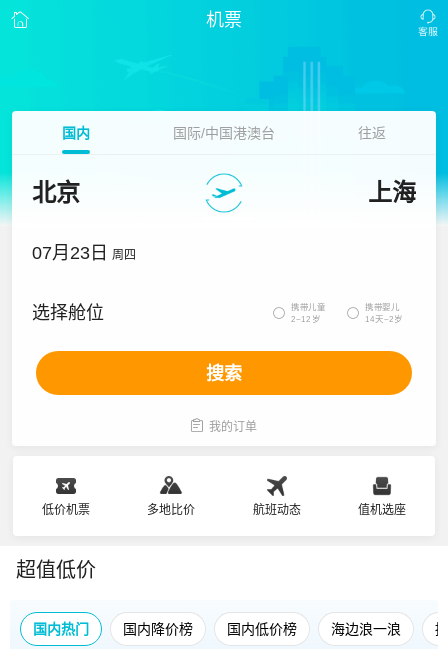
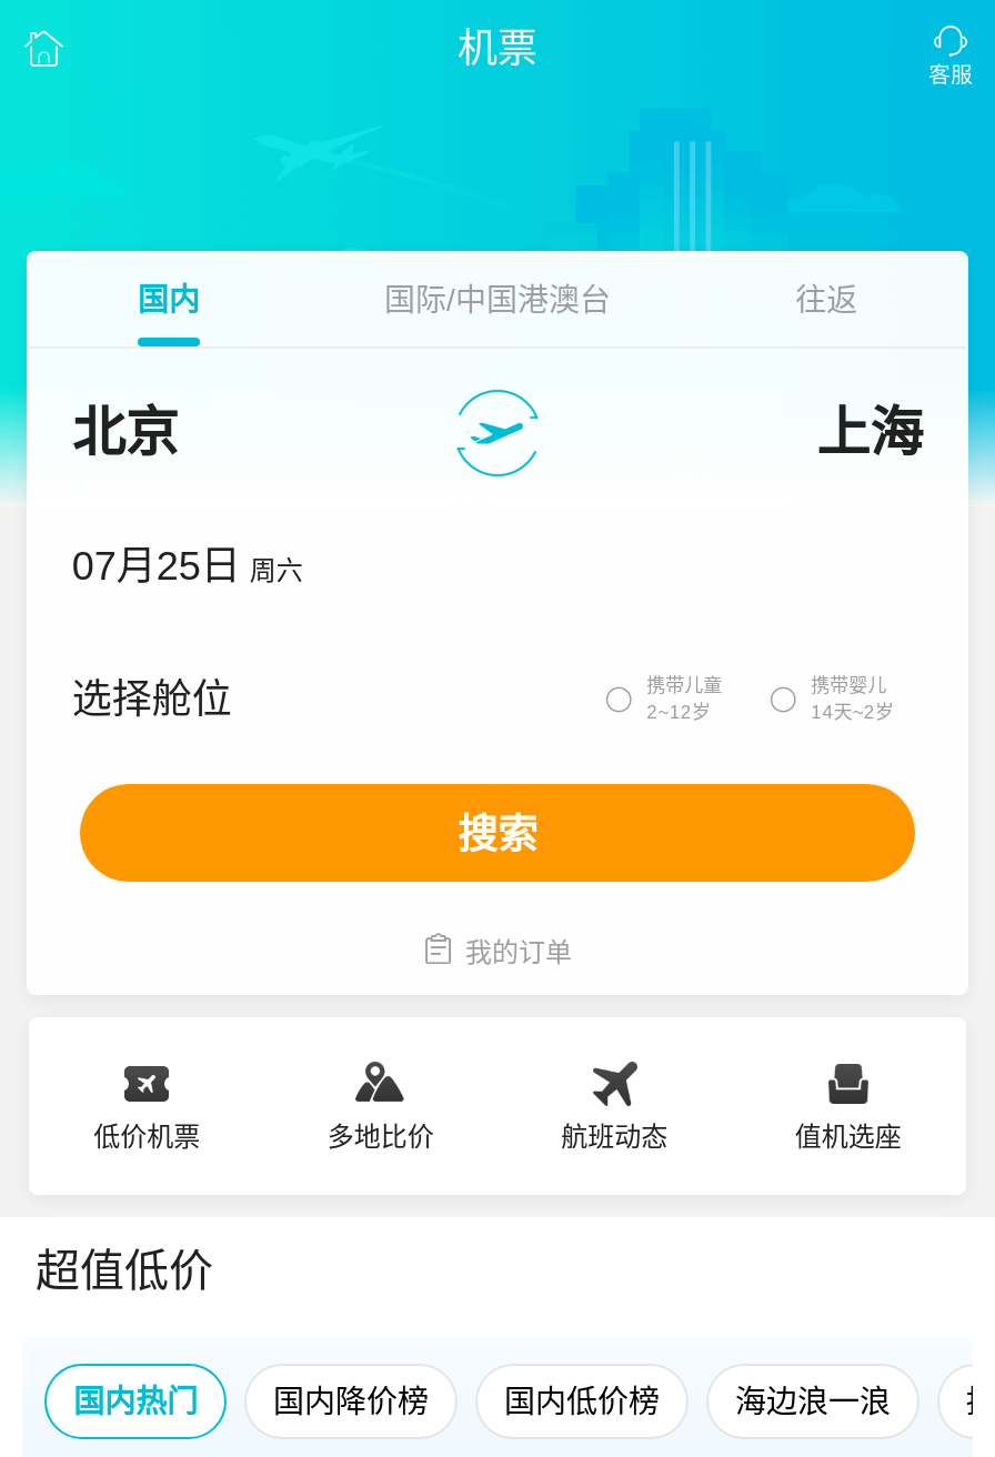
- 07月23日 周四
+ 07月25日 周六
